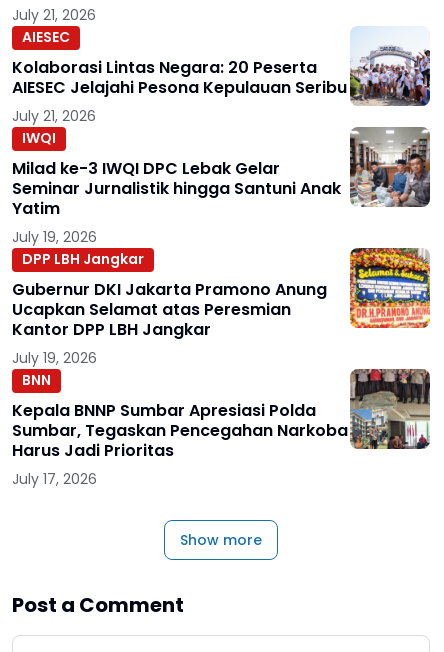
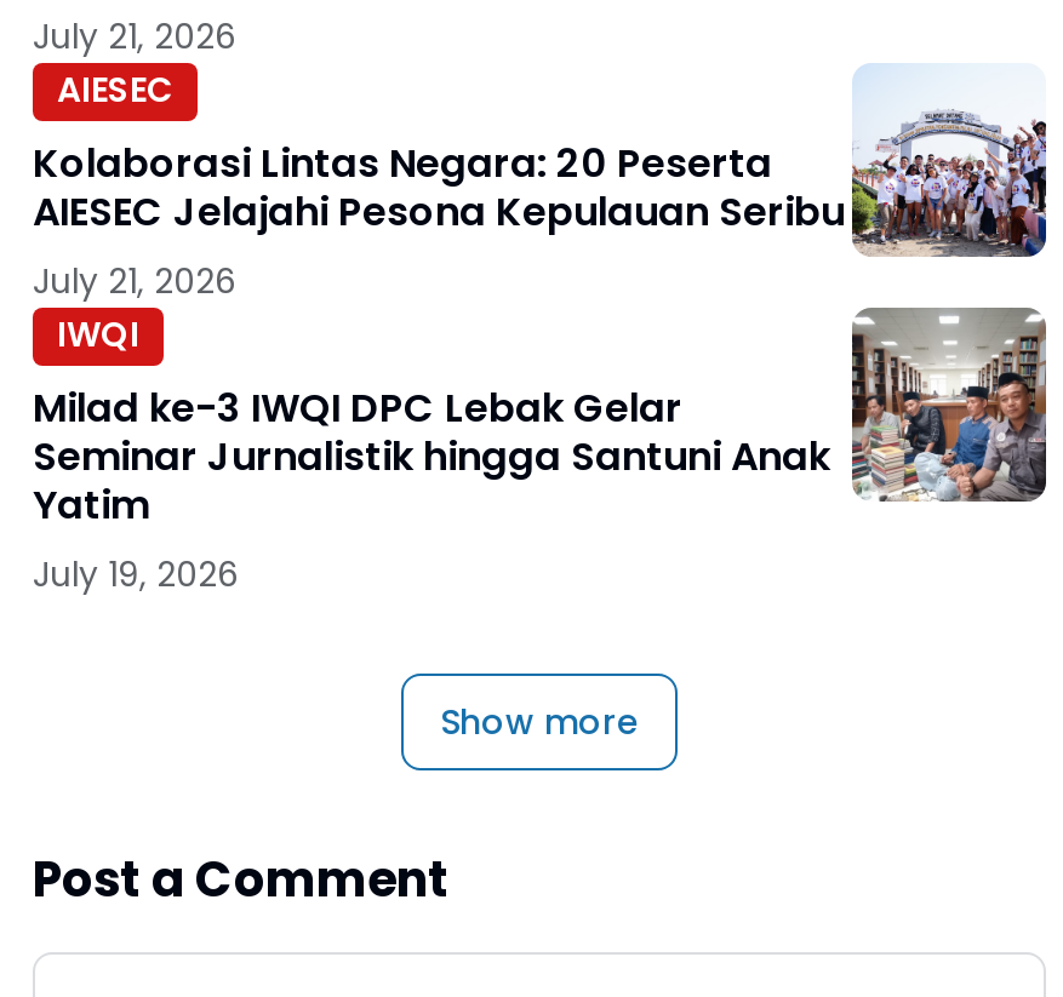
- [image]
- DPP LBH Jangkar
- Gubernur DKI Jakarta Pramono Anung
- Ucapkan Selamat atas Peresmian
- Kantor DPP LBH Jangkar
- July 19, 2026
- BNN
- Kepala BNNP Sumbar Apresiasi Polda
- Sumbar, Tegaskan Pencegahan Narkoba
- Harus Jadi Prioritas
- July 17, 2026

- [image]
